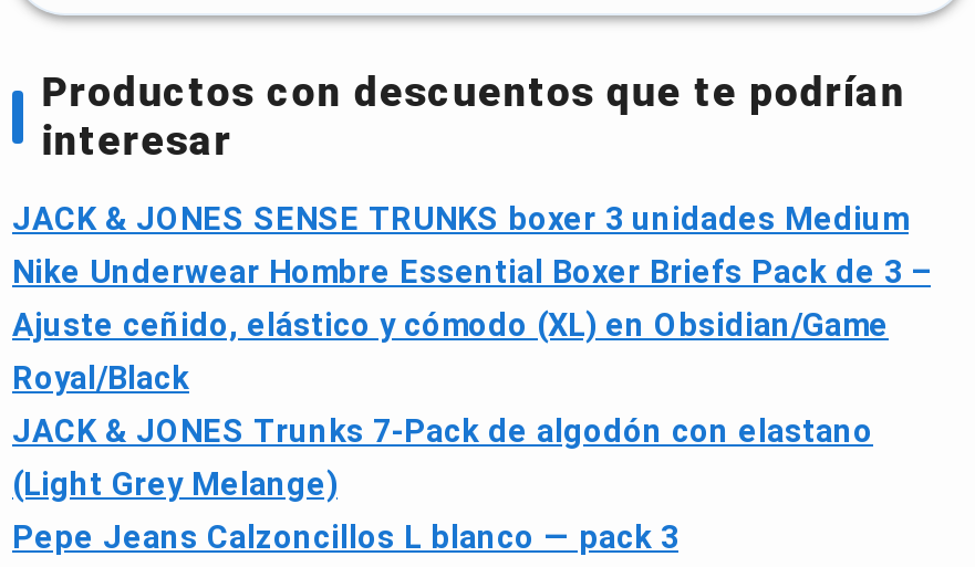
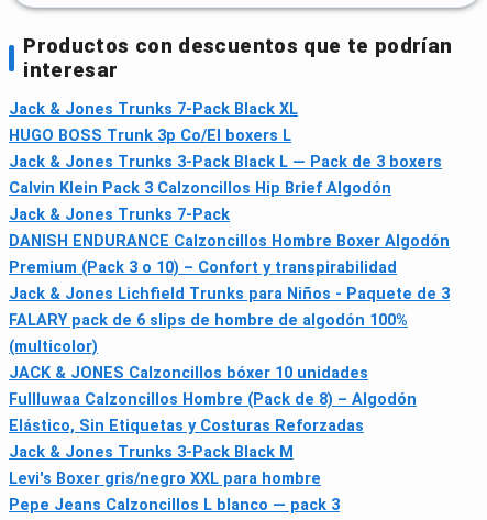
- JACK & JONES SENSE TRUNKS boxer 3 unidades Medium
- Nike Underwear Hombre Essential Boxer Briefs Pack de 3 –
- Ajuste ceñido, elástico y cómodo (XL) en Obsidian/Game
- Royal/Black
- JACK & JONES Trunks 7-Pack de algodón con elastano
- (Light Grey Melange)
+ Jack & Jones Trunks 7-Pack Black XL
+ HUGO BOSS Trunk 3p Co/El boxers L
+ Jack & Jones Trunks 3-Pack Black L — Pack de 3 boxers
+ Calvin Klein Pack 3 Calzoncillos Hip Brief Algodón
+ Jack & Jones Trunks 7-Pack
+ DANISH ENDURANCE Calzoncillos Hombre Boxer Algodón
+ Premium (Pack 3 o 10) – Confort y transpirabilidad
+ Jack & Jones Lichfield Trunks para Niños - Paquete de 3
+ FALARY pack de 6 slips de hombre de algodón 100%
+ (multicolor)
+ JACK & JONES Calzoncillos bóxer 10 unidades
+ Fullluwaa Calzoncillos Hombre (Pack de 8) – Algodón
+ Elástico, Sin Etiquetas y Costuras Reforzadas
+ Jack & Jones Trunks 3-Pack Black M
+ Levi's Boxer gris/negro XXL para hombre
